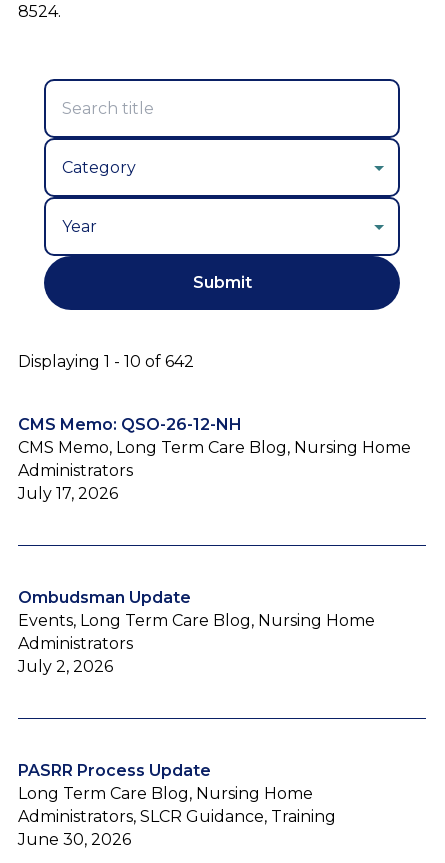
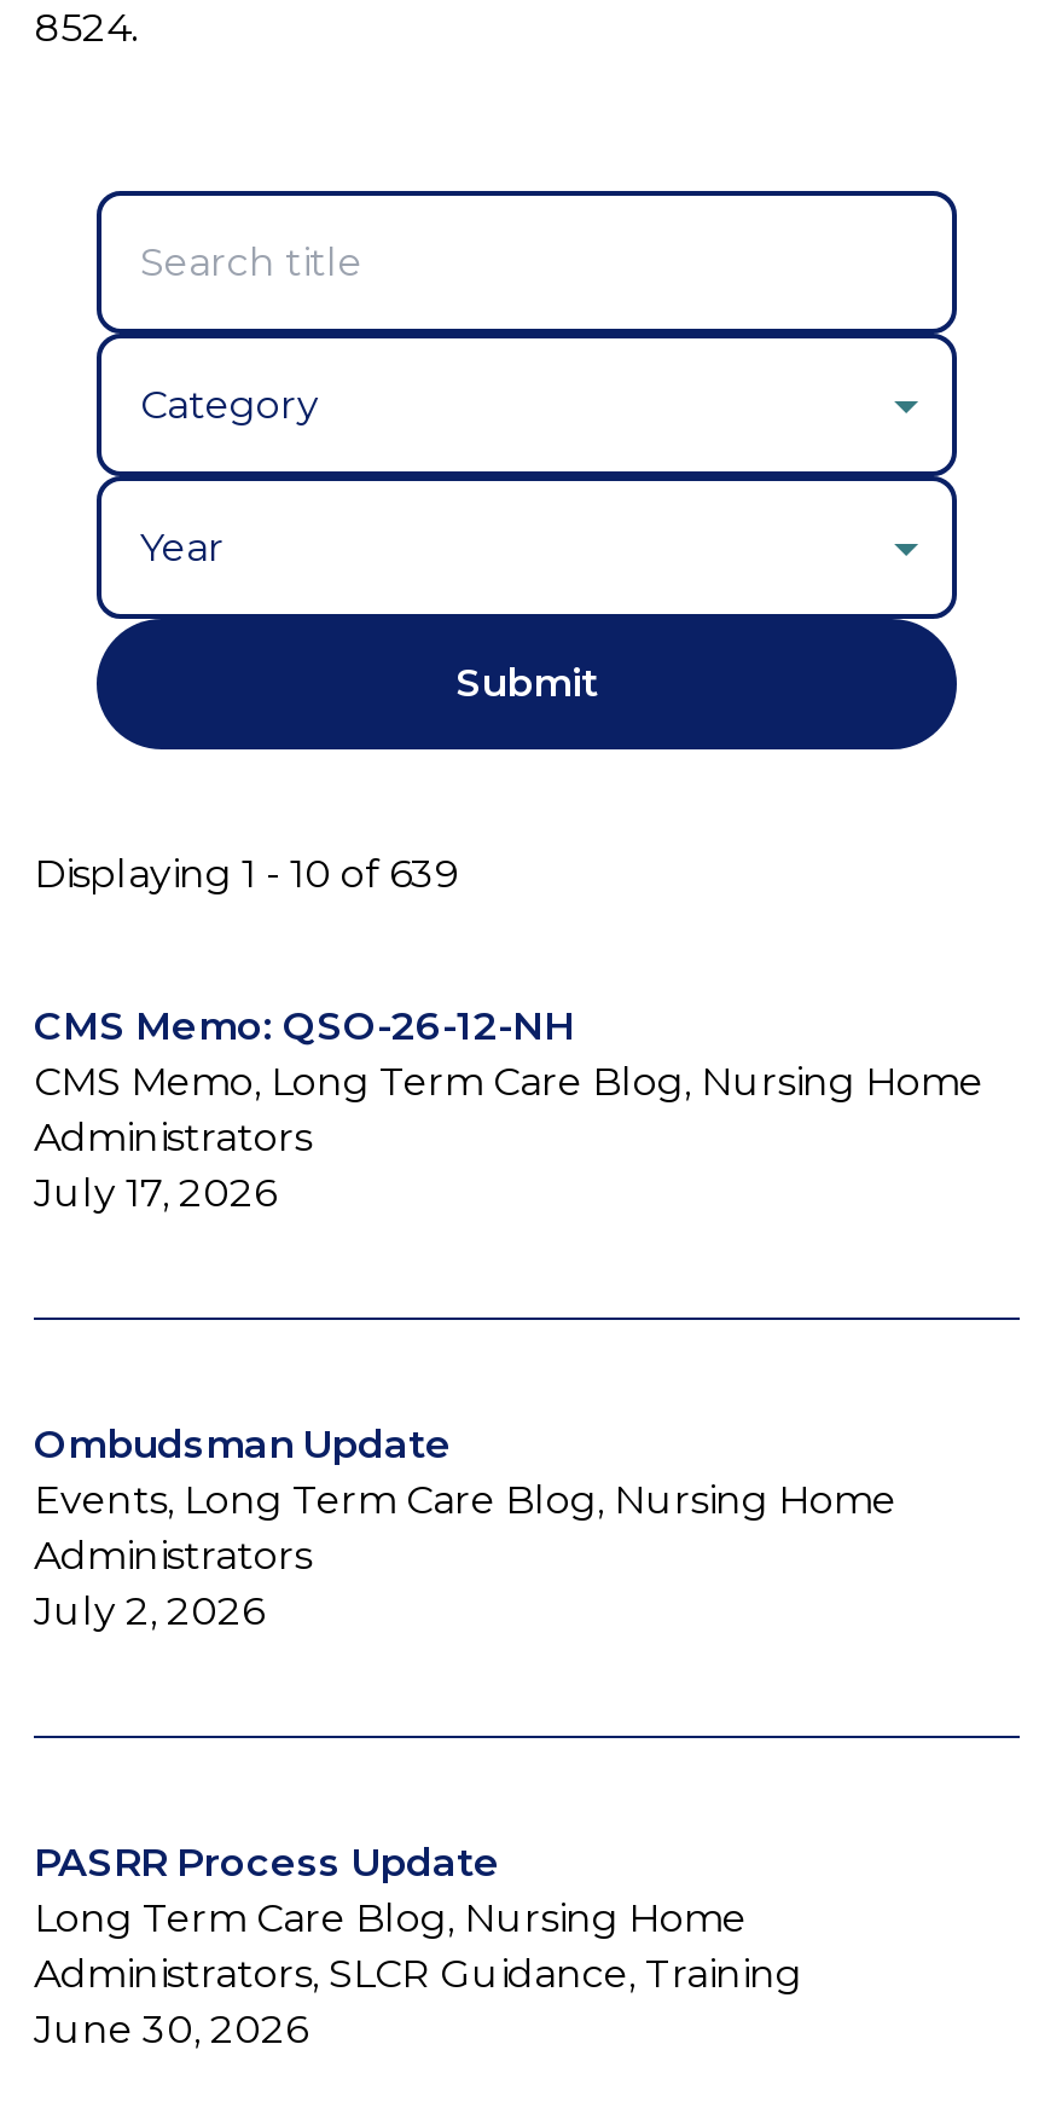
- Displaying 1 - 10 of 642
+ Displaying 1 - 10 of 639
